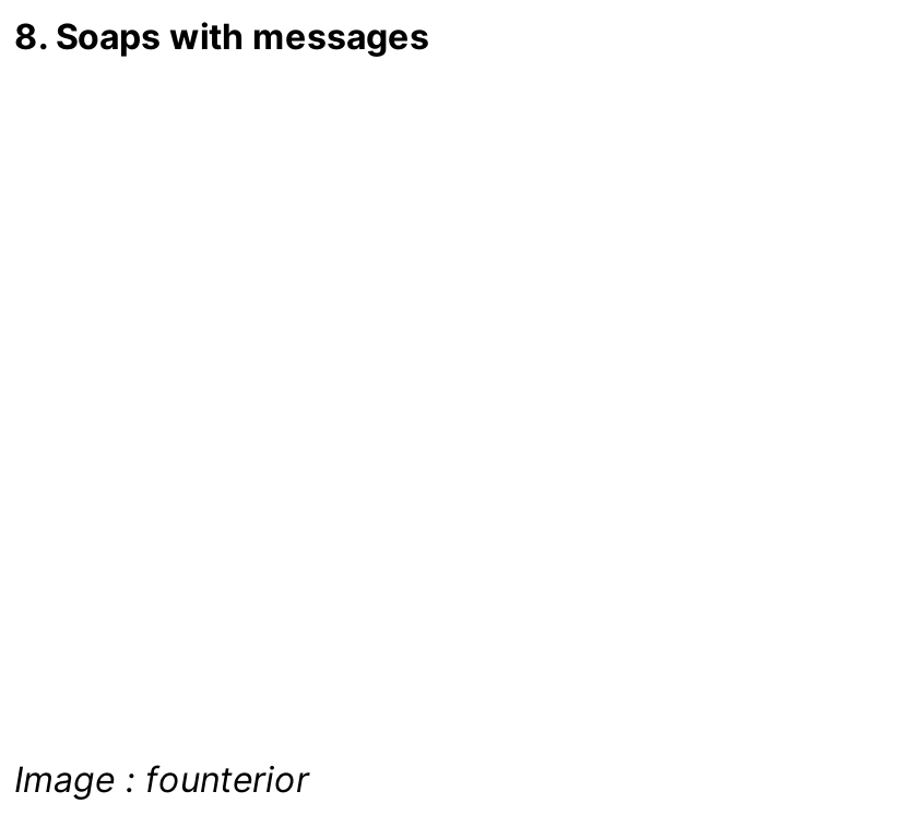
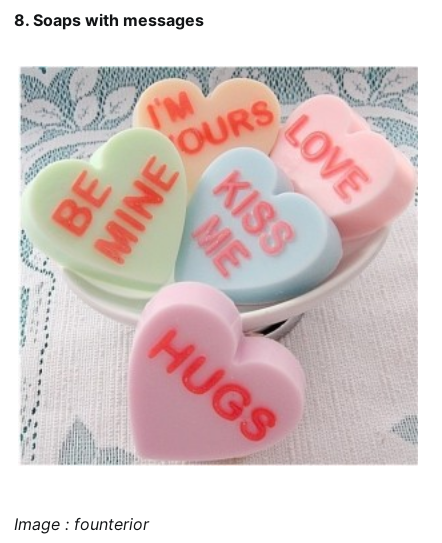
+ [image]
